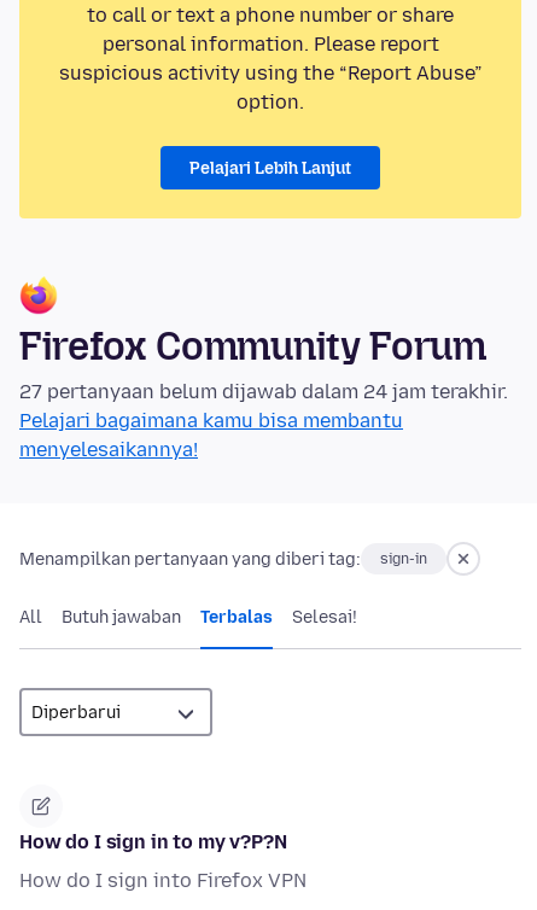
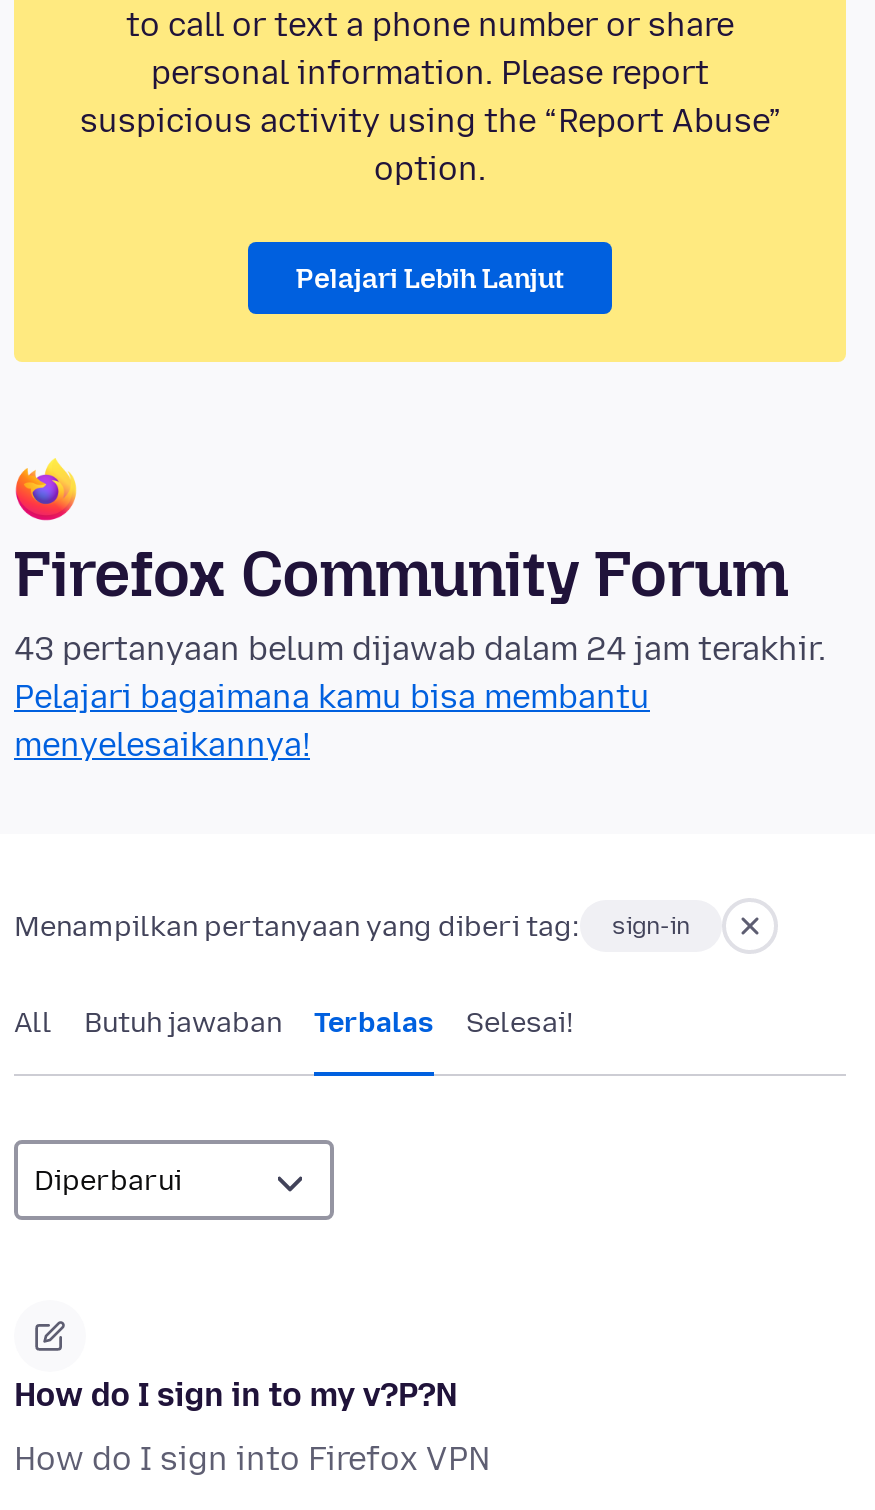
- 27 pertanyaan belum dijawab dalam 24 jam terakhir.
+ 43 pertanyaan belum dijawab dalam 24 jam terakhir.
